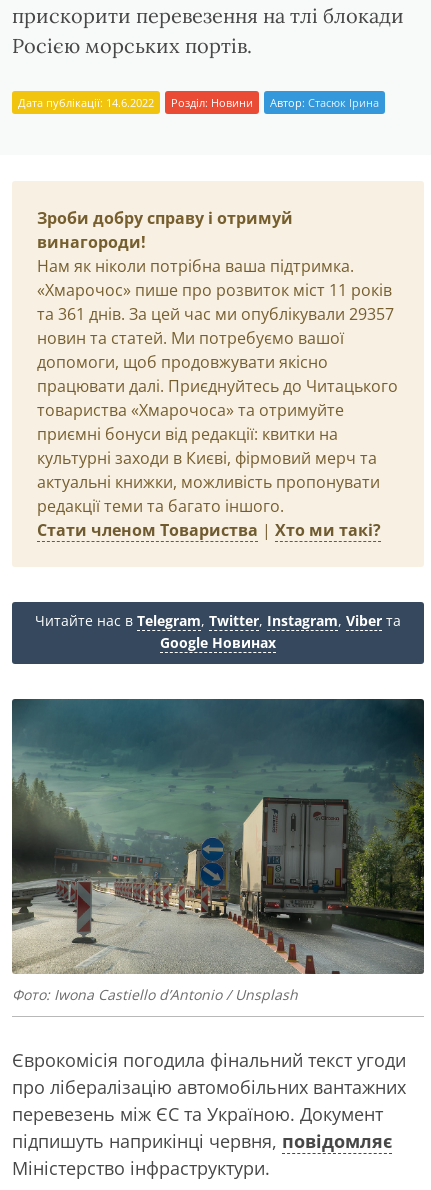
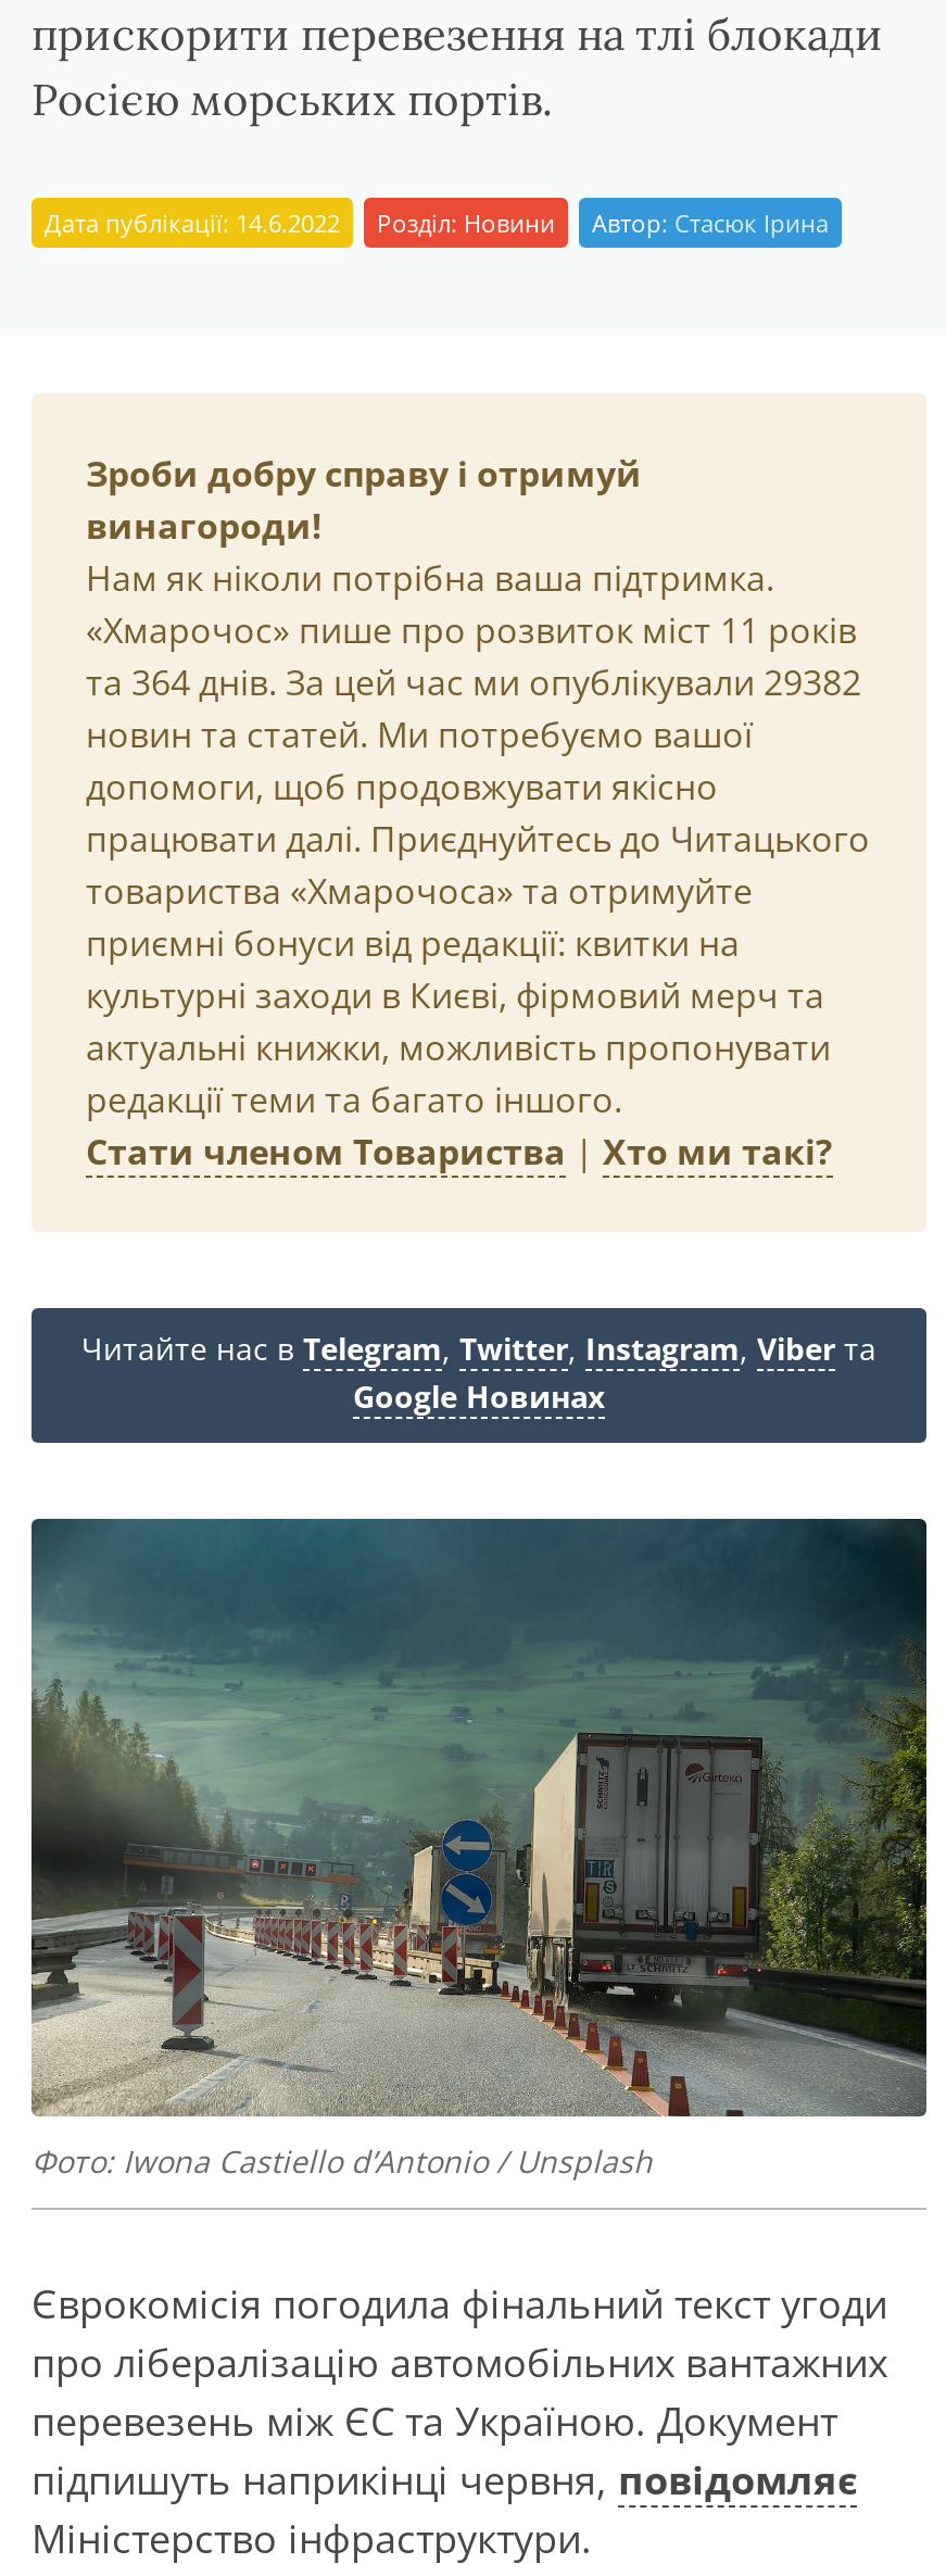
- та 361 днів. За цей час ми опублікували 29357
+ та 364 днів. За цей час ми опублікували 29382
